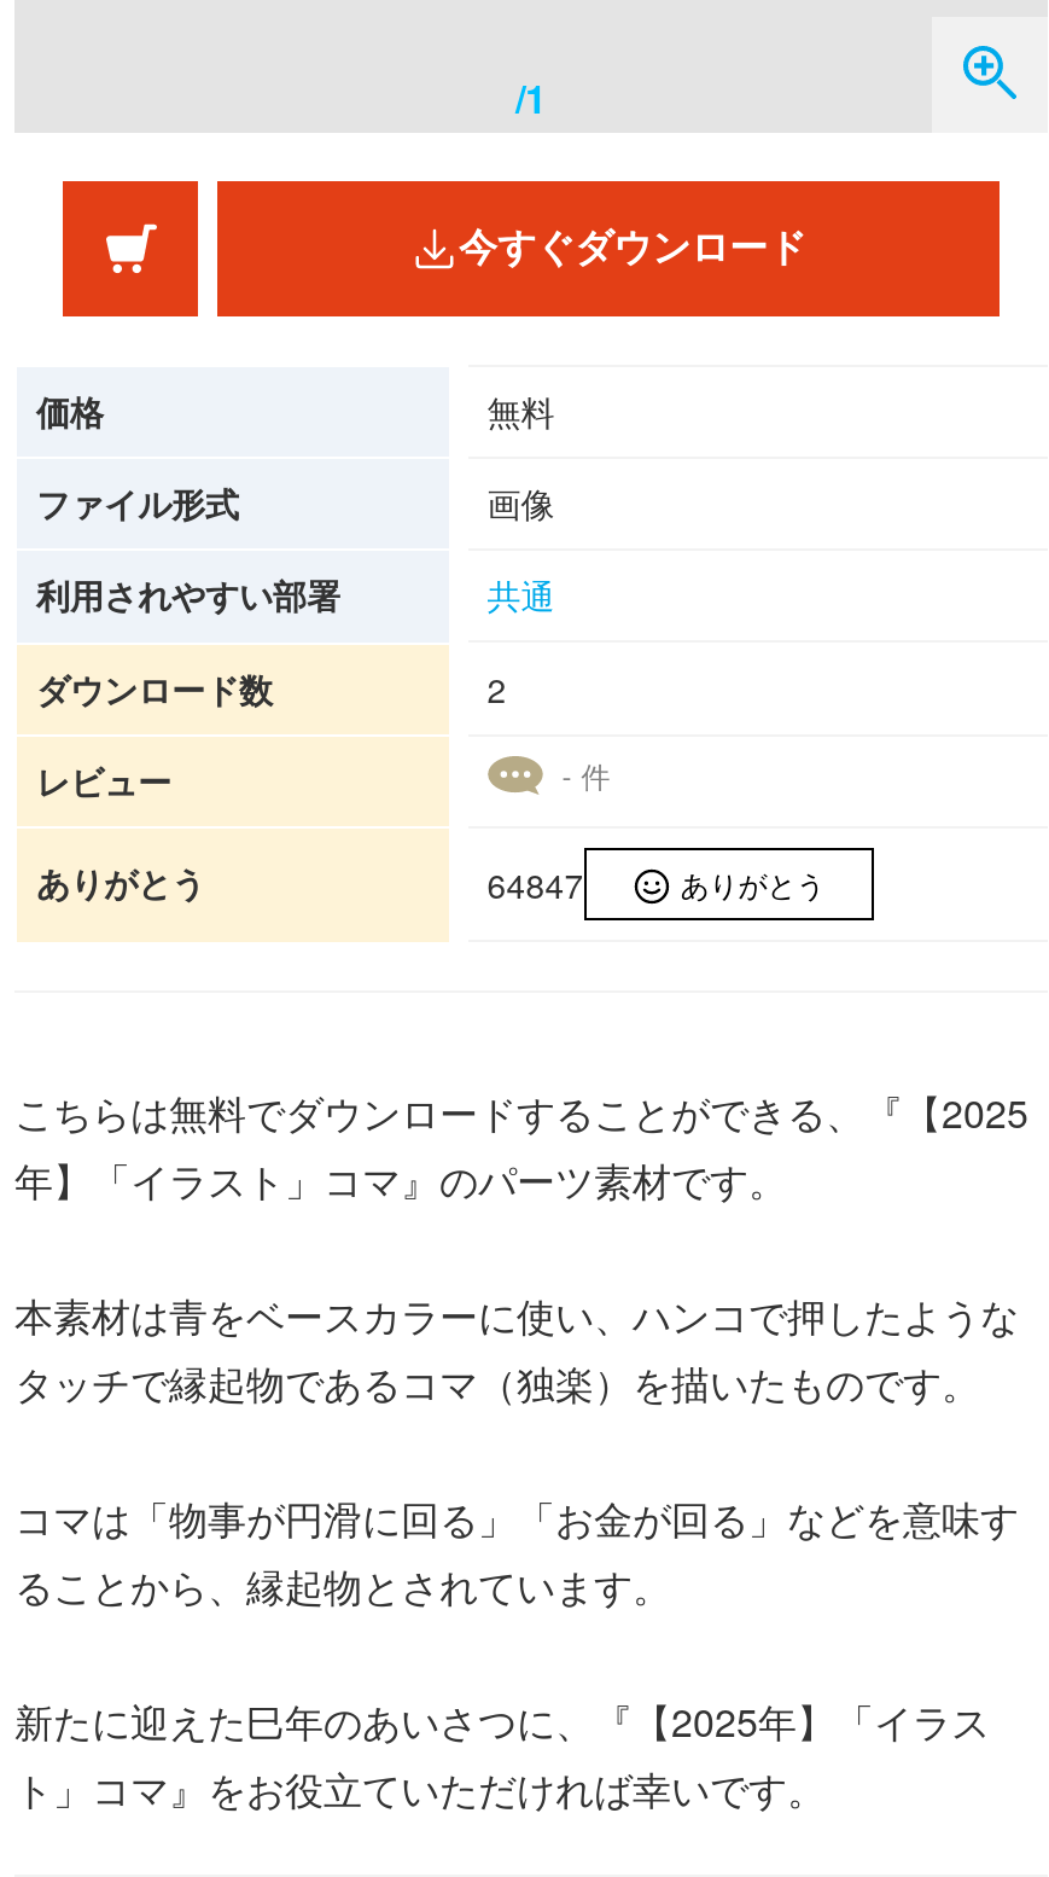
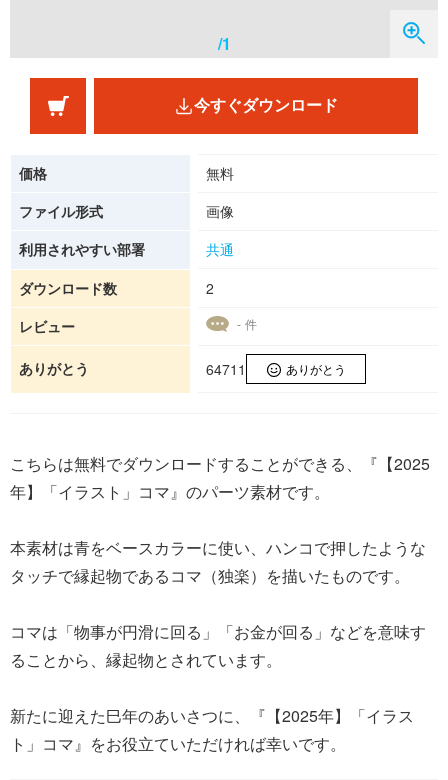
- 64847
+ 64711
